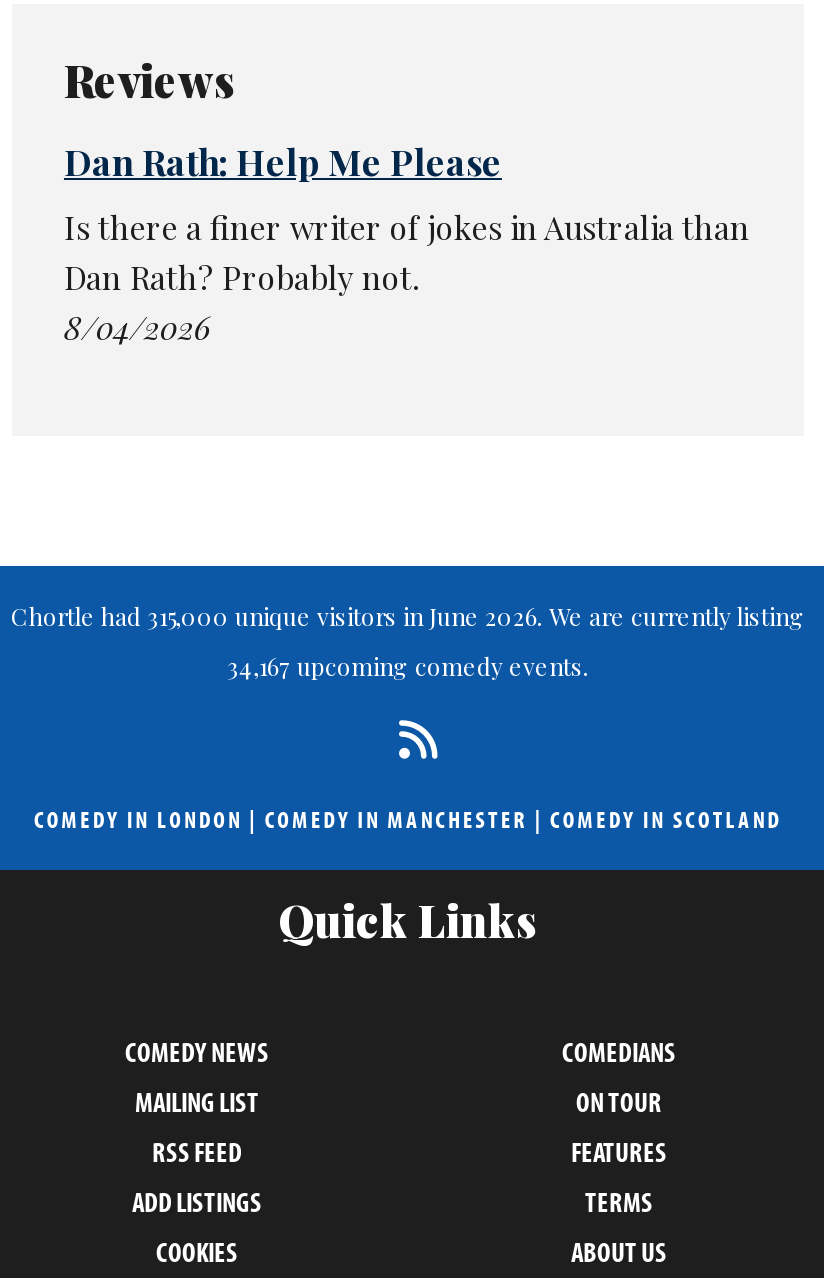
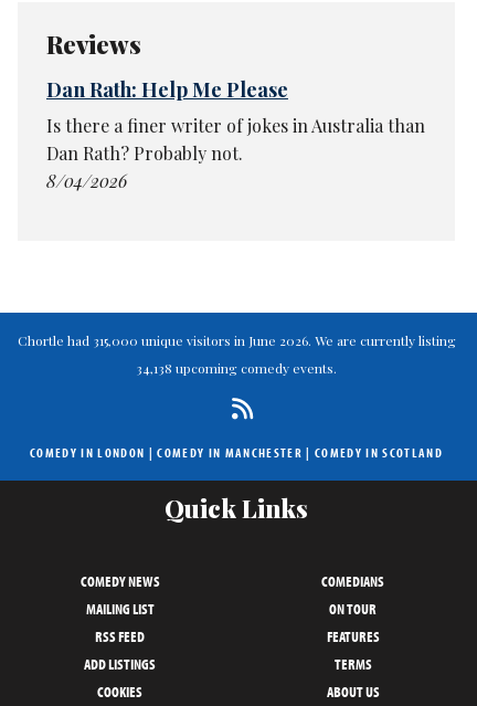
- 34,167 upcoming comedy events.
+ 34,138 upcoming comedy events.
